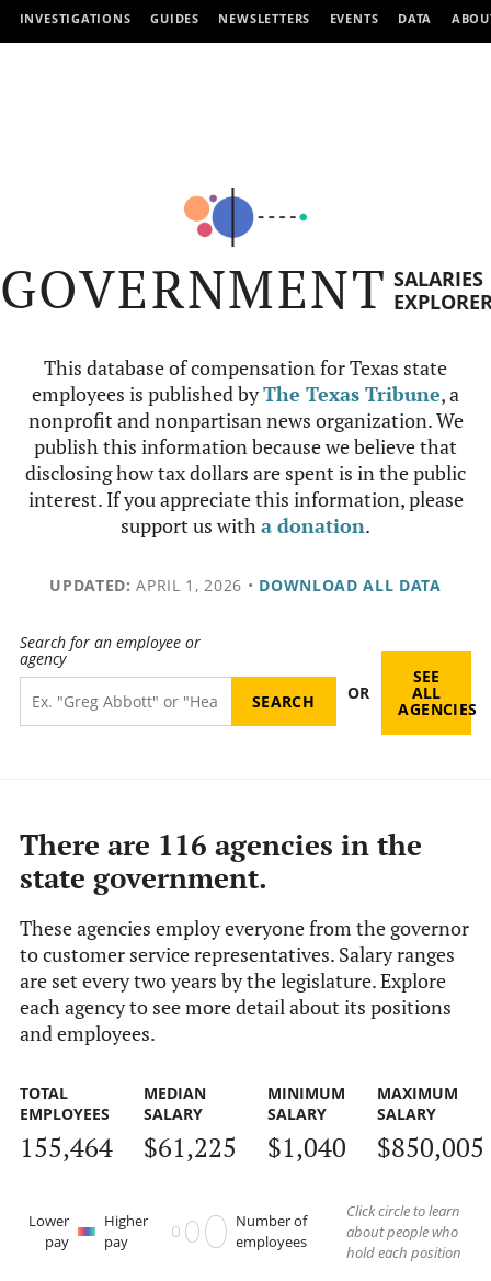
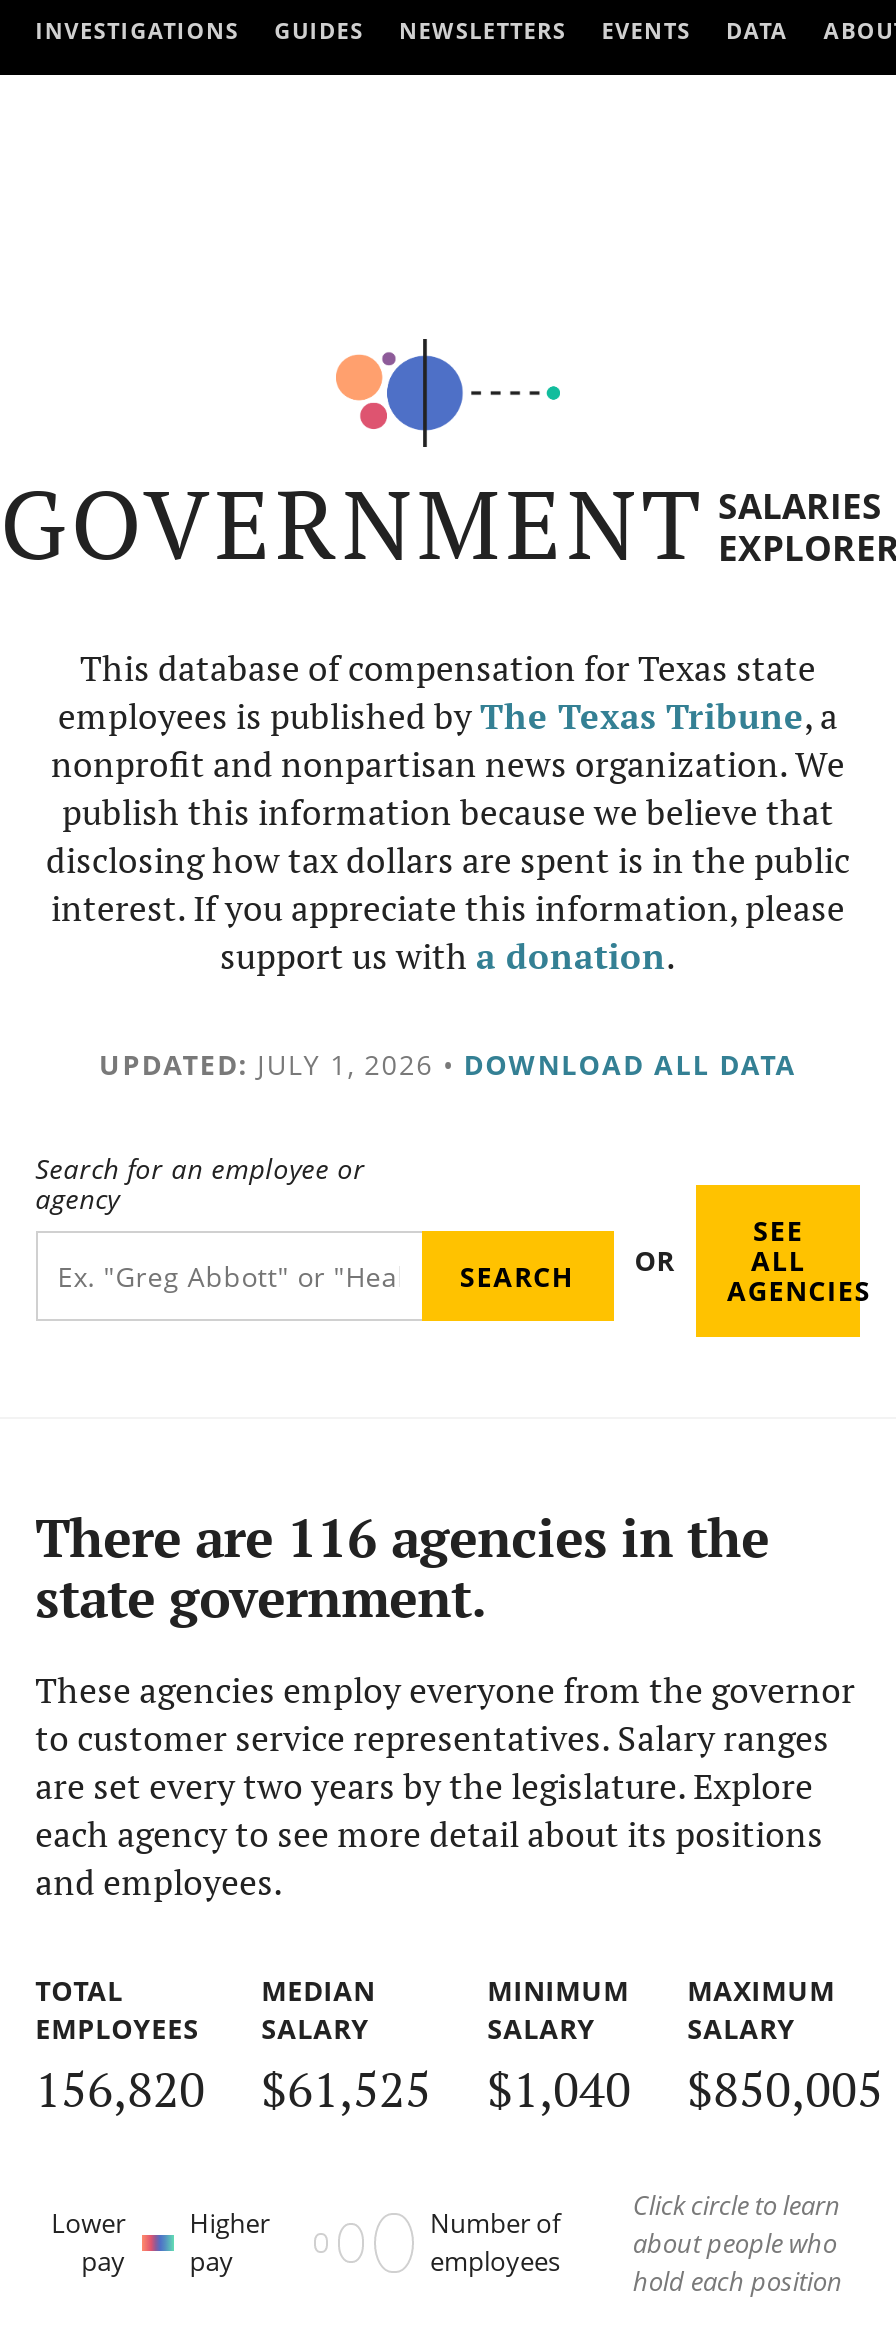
- UPDATED: APRIL 1, 2026 • DOWNLOAD ALL DATA
+ UPDATED: JULY 1, 2026 • DOWNLOAD ALL DATA

- 155,464
+ 156,820

- $61,225
+ $61,525
